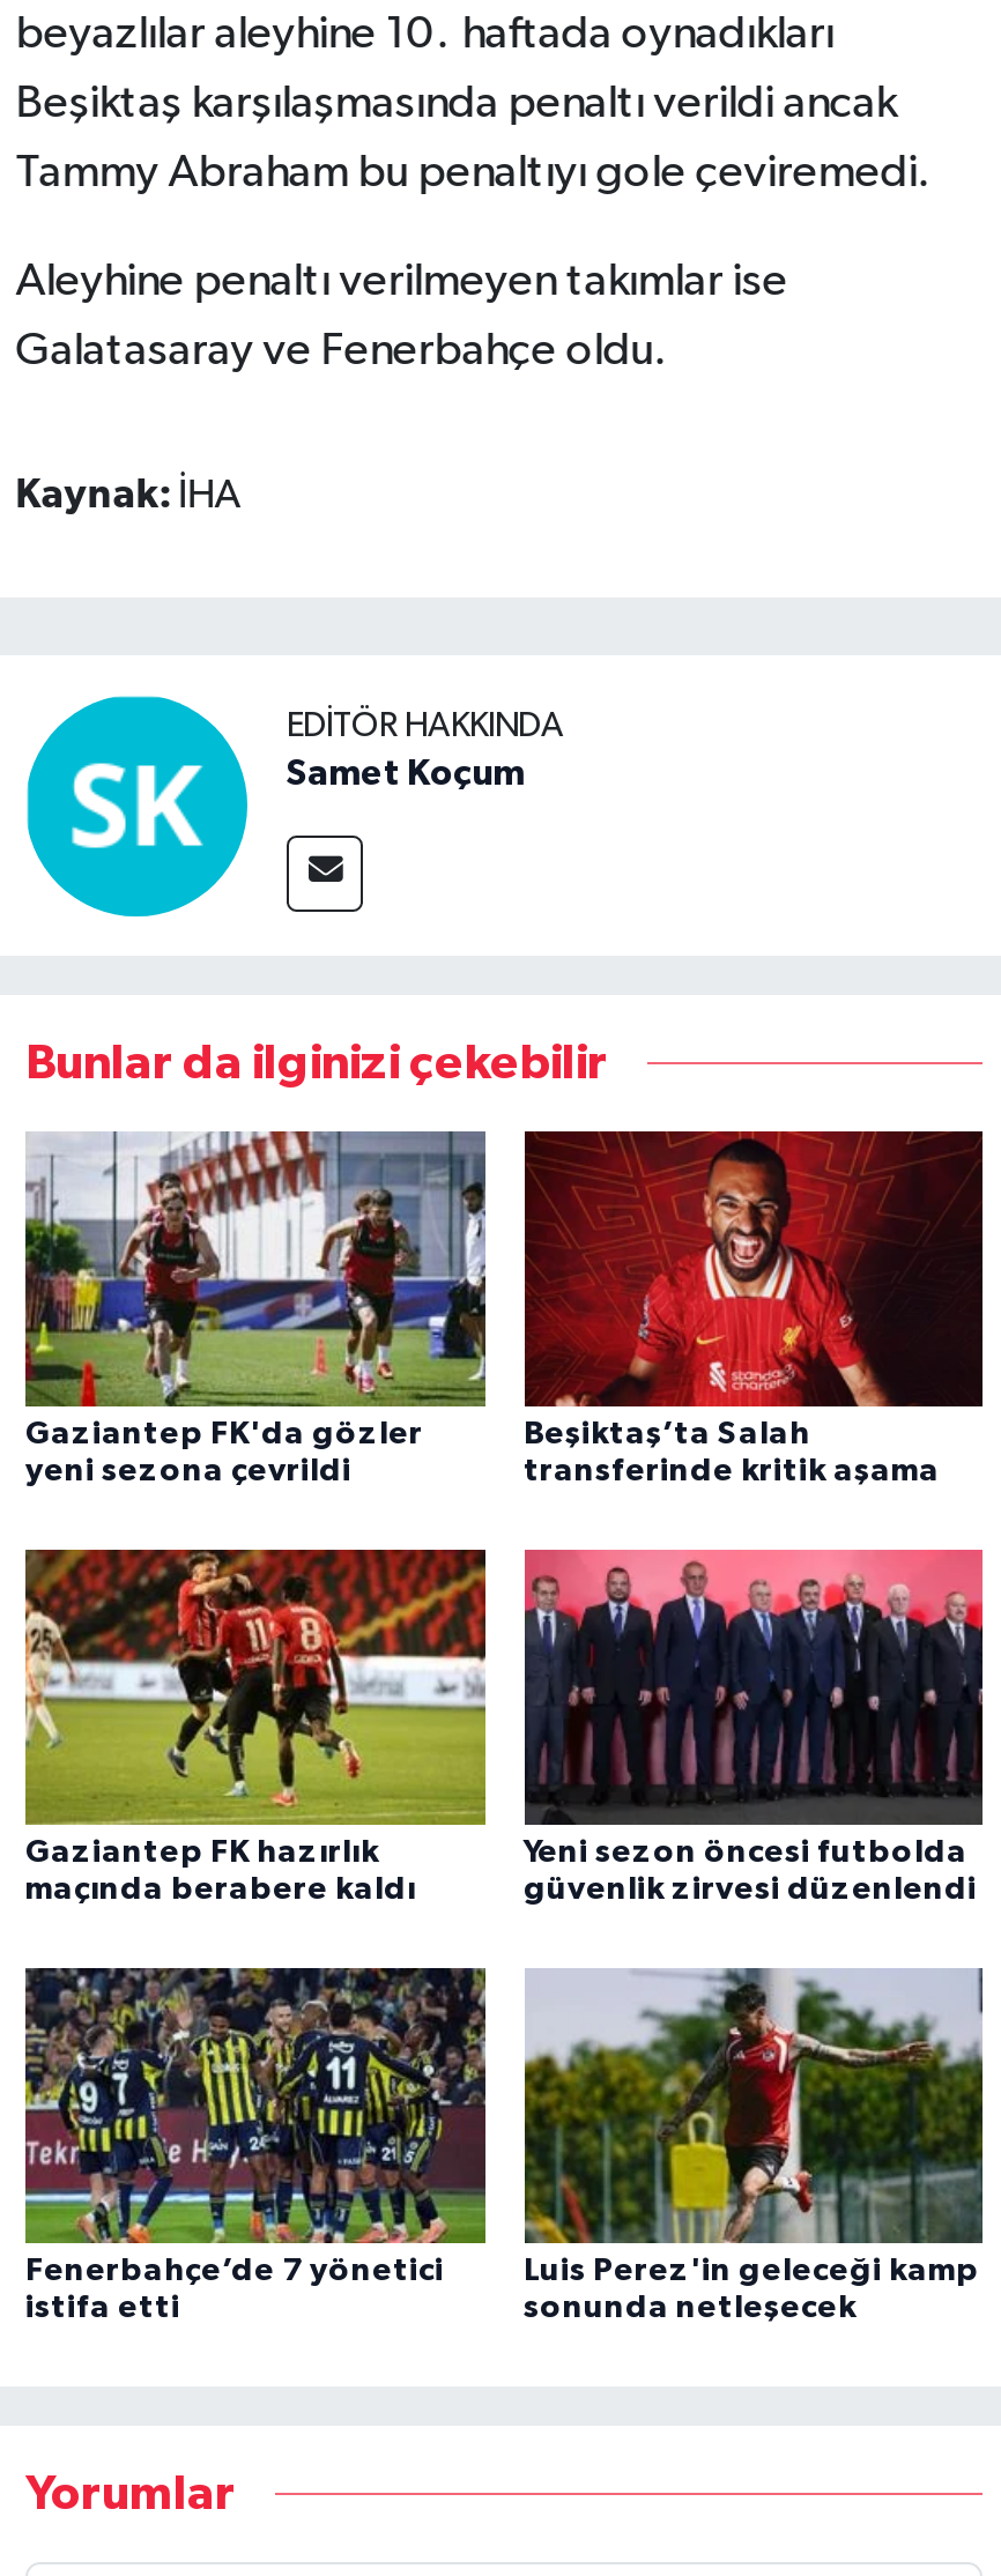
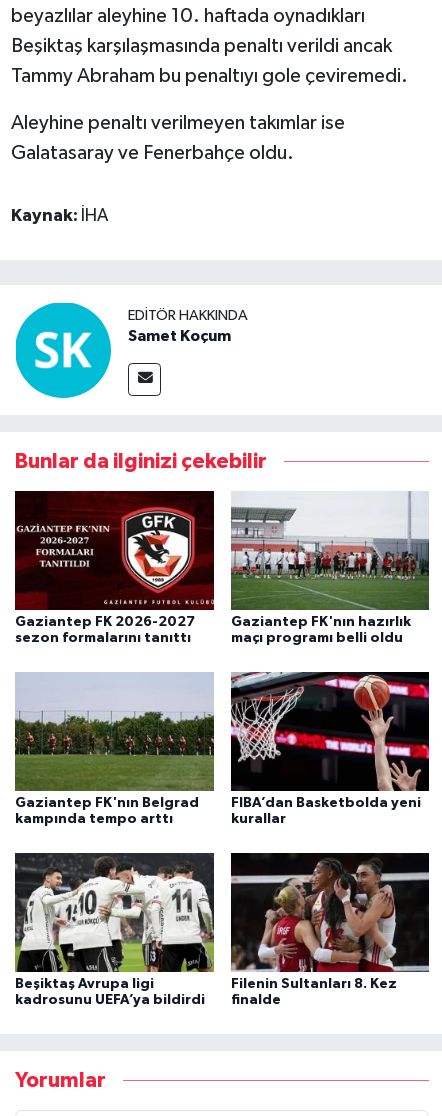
- [image]
- Gaziantep FK'da gözler
- yeni sezona çevrildi
+ [image]
+ Gaziantep FK 2026-2027
+ sezon formalarını tanıttı

- [image]
- Beşiktaş’ta Salah
- transferinde kritik aşama
+ [image]
+ Gaziantep FK'nın hazırlık
+ maçı programı belli oldu

- [image]
- Gaziantep FK hazırlık
- maçında berabere kaldı
+ [image]
+ Gaziantep FK'nın Belgrad
+ kampında tempo arttı

- [image]
- Yeni sezon öncesi futbolda
- güvenlik zirvesi düzenlendi
+ [image]
+ FIBA’dan Basketbolda yeni
+ kurallar

- [image]
- Fenerbahçe’de 7 yönetici
- istifa etti
+ [image]
+ Beşiktaş Avrupa ligi
+ kadrosunu UEFA’ya bildirdi

- [image]
- Luis Perez'in geleceği kamp
- sonunda netleşecek
+ [image]
+ Filenin Sultanları 8. Kez
+ finalde
